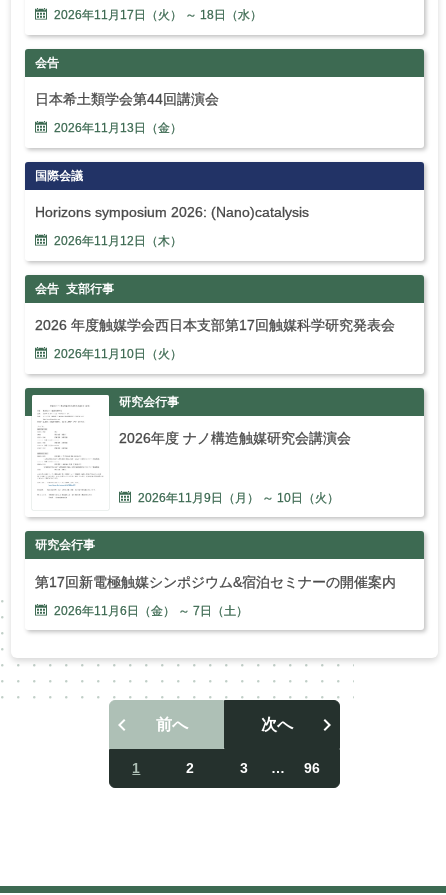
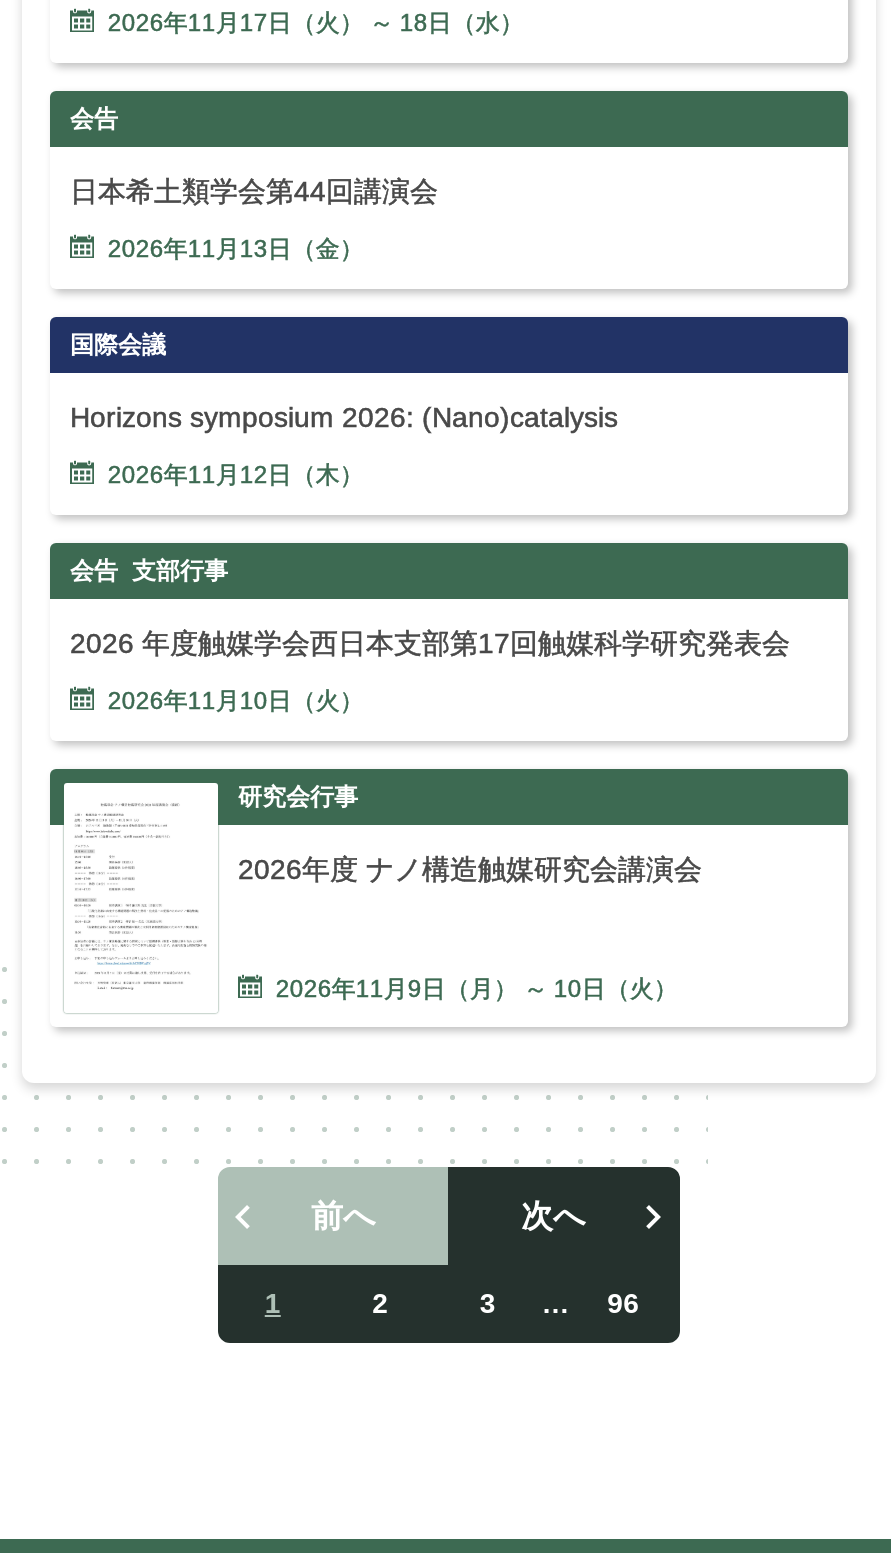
- 研究会行事
- 第17回新電極触媒シンポジウム&宿泊セミナーの開催案内
- 2026年11月6日（金） ～ 7日（土）
